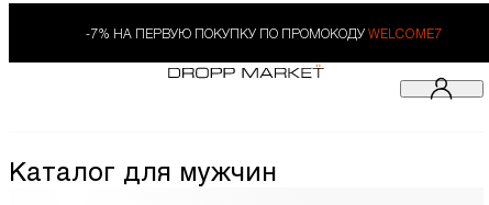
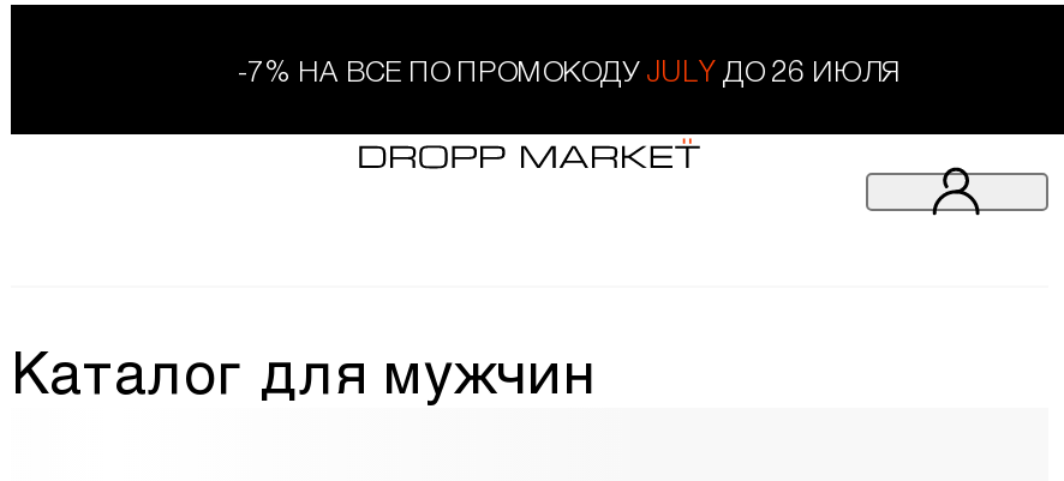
- -7% НА ПЕРВУЮ ПОКУПКУ ПО ПРОМОКОДУ WELCOME7
+ -7% НА ВСЕ ПО ПРОМОКОДУ JULY ДО 26 ИЮЛЯ
